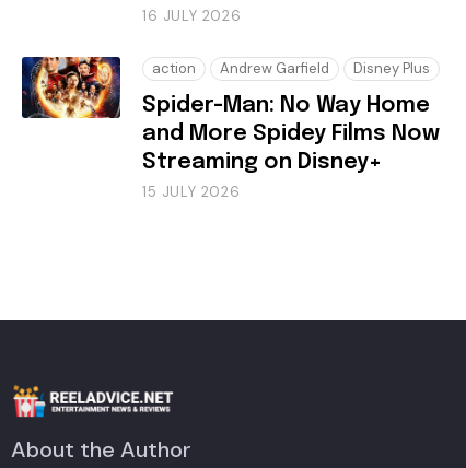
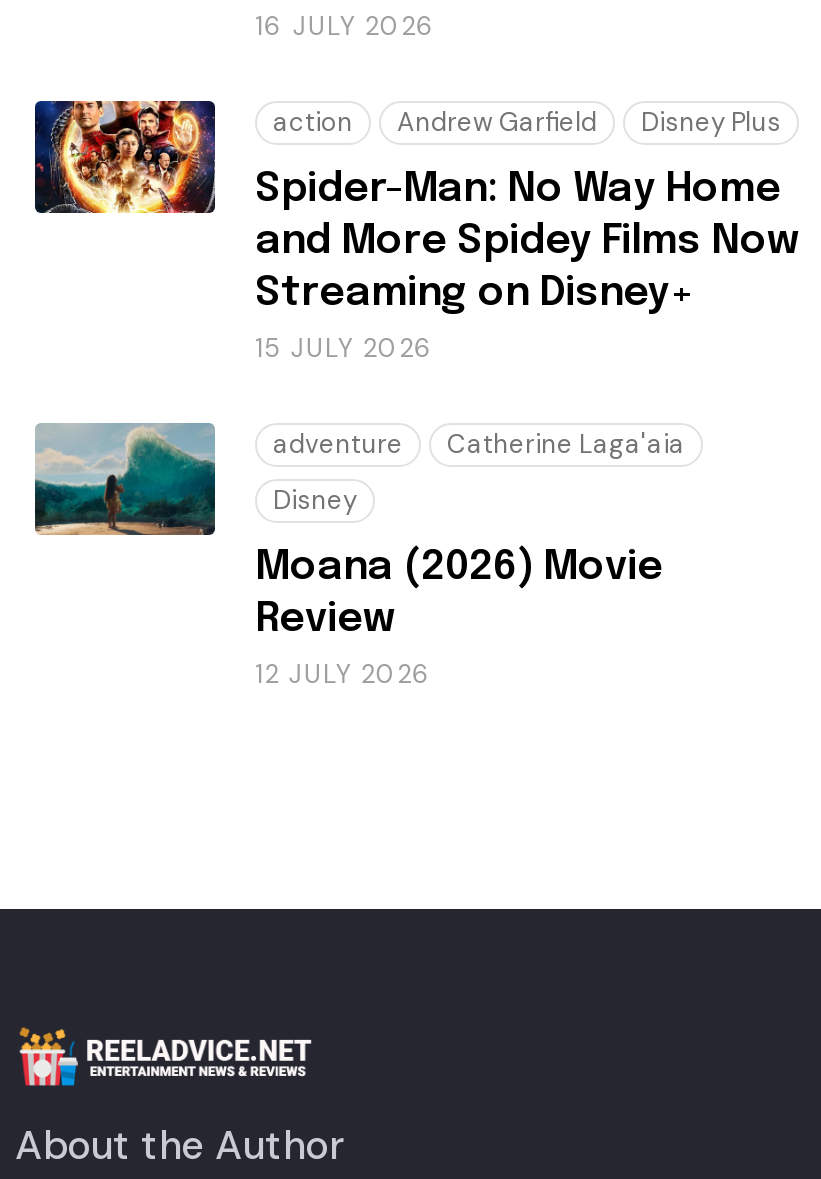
+ [image]
+ adventure
+ Catherine Laga'aia
+ Disney
+ Moana (2026) Movie
+ Review
+ 12 JULY 2026
